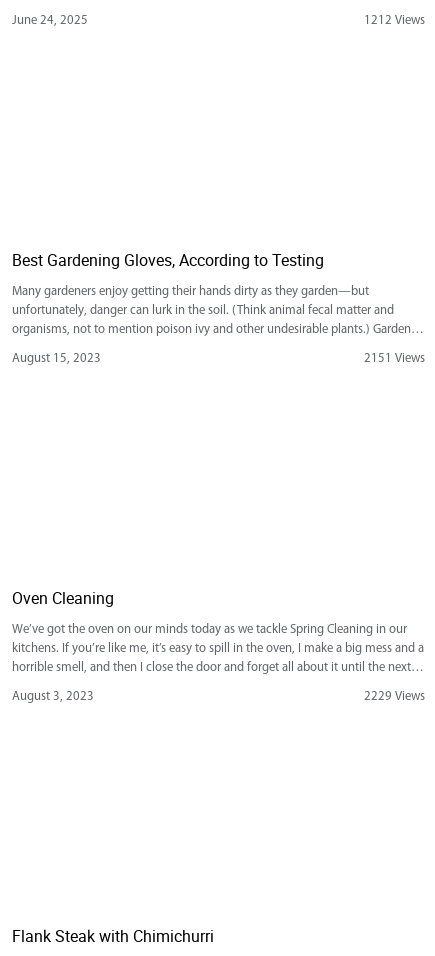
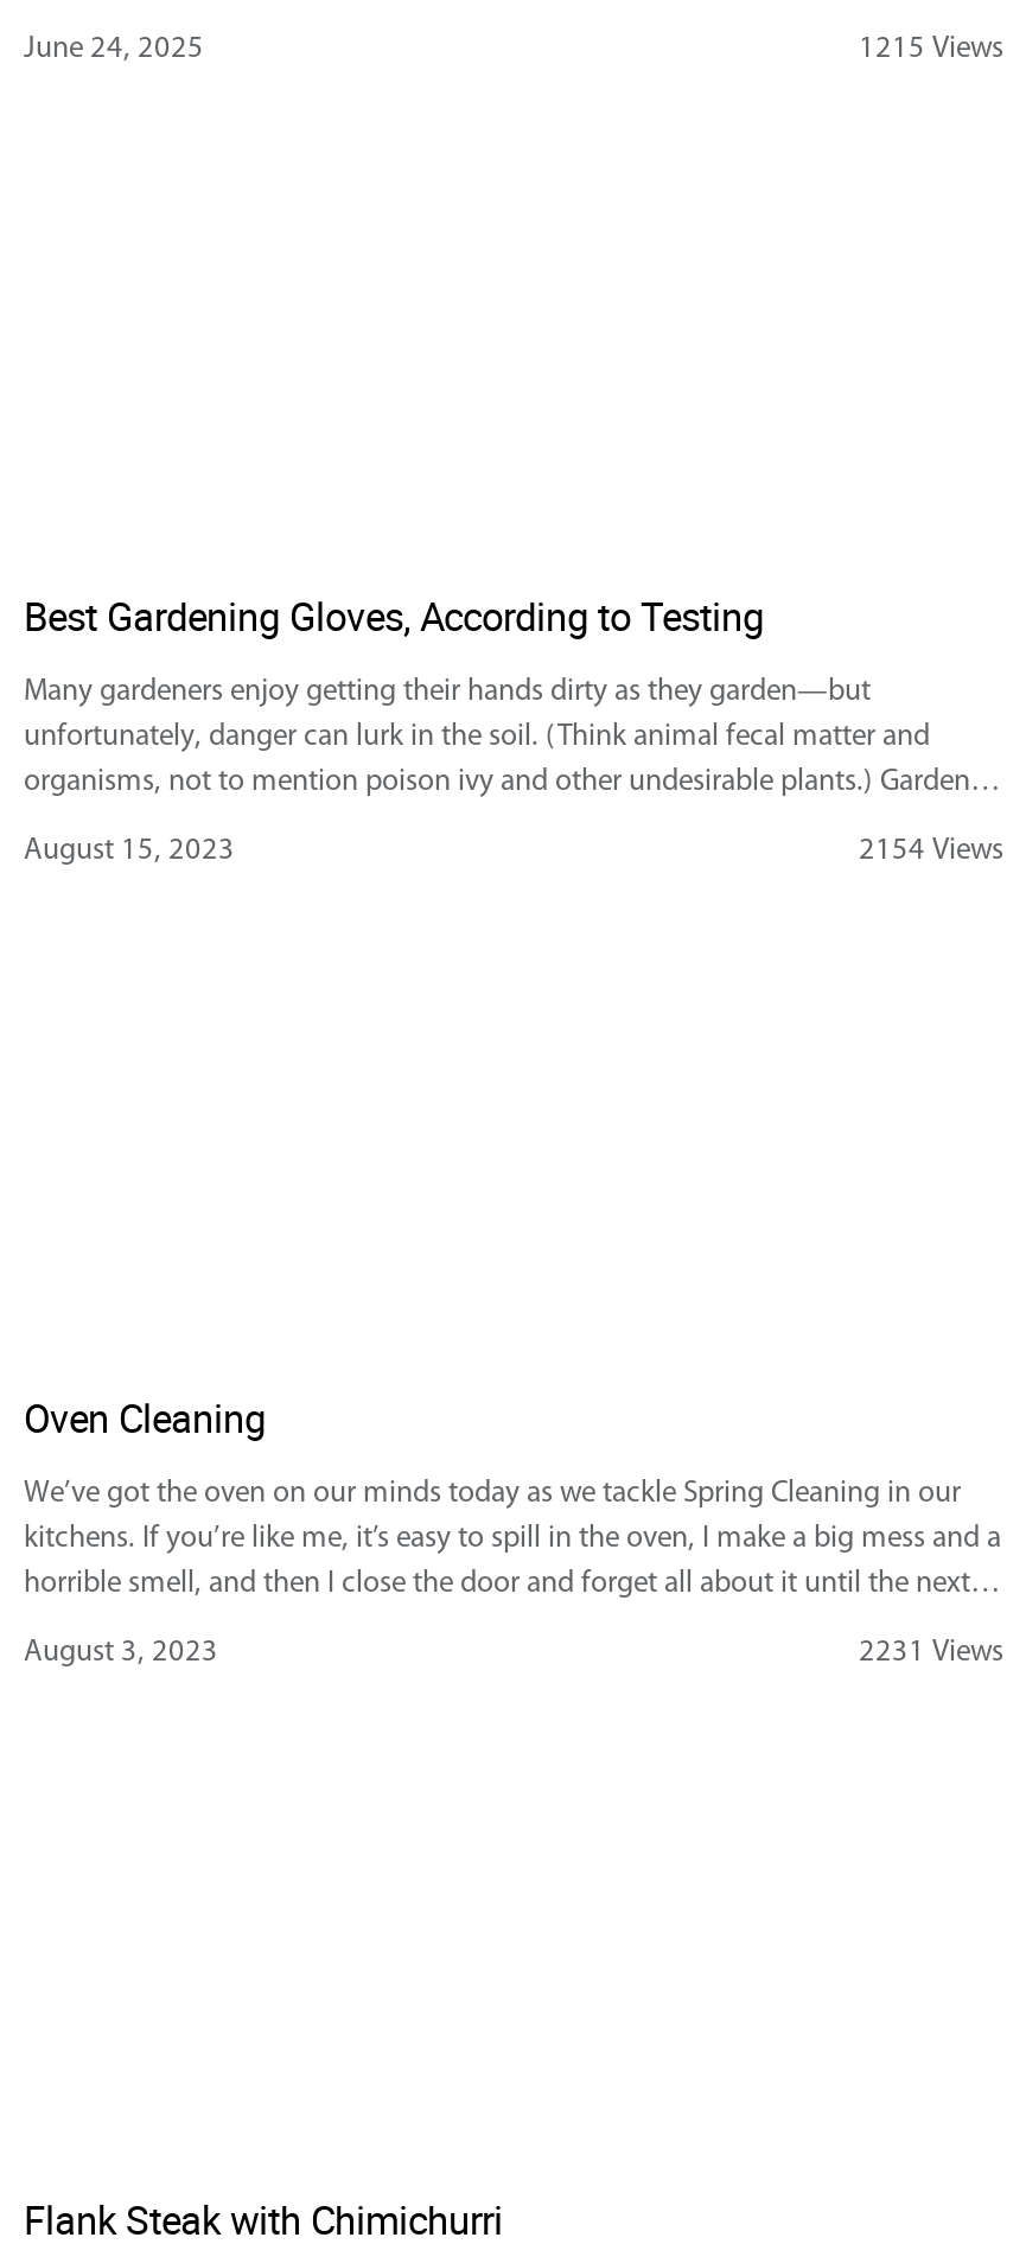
- 1212 Views
+ 1215 Views

- 2151 Views
+ 2154 Views

- 2229 Views
+ 2231 Views
